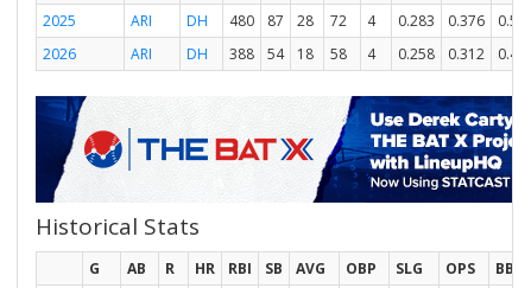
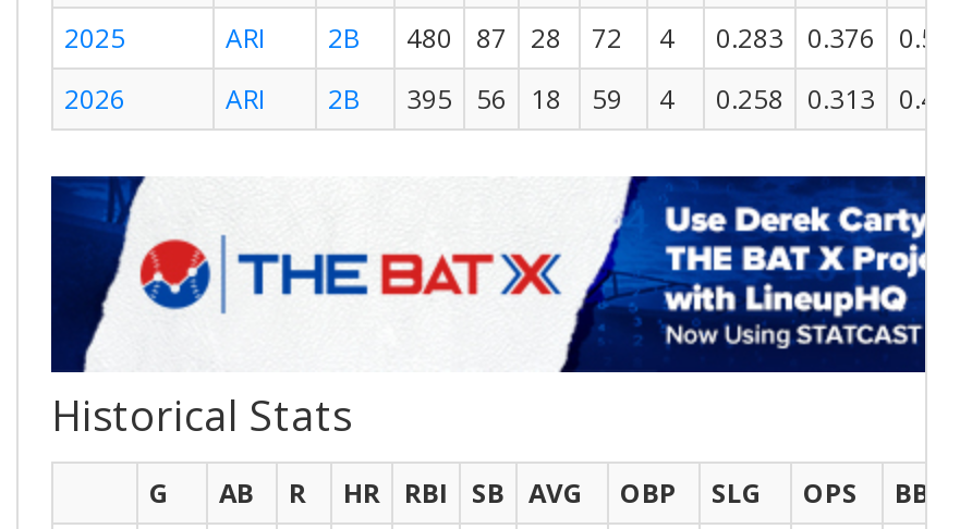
- DH
+ 2B

- DH
- 388
- 54
+ 2B
+ 395
+ 56

- 58
+ 59

- 0.312
+ 0.313
